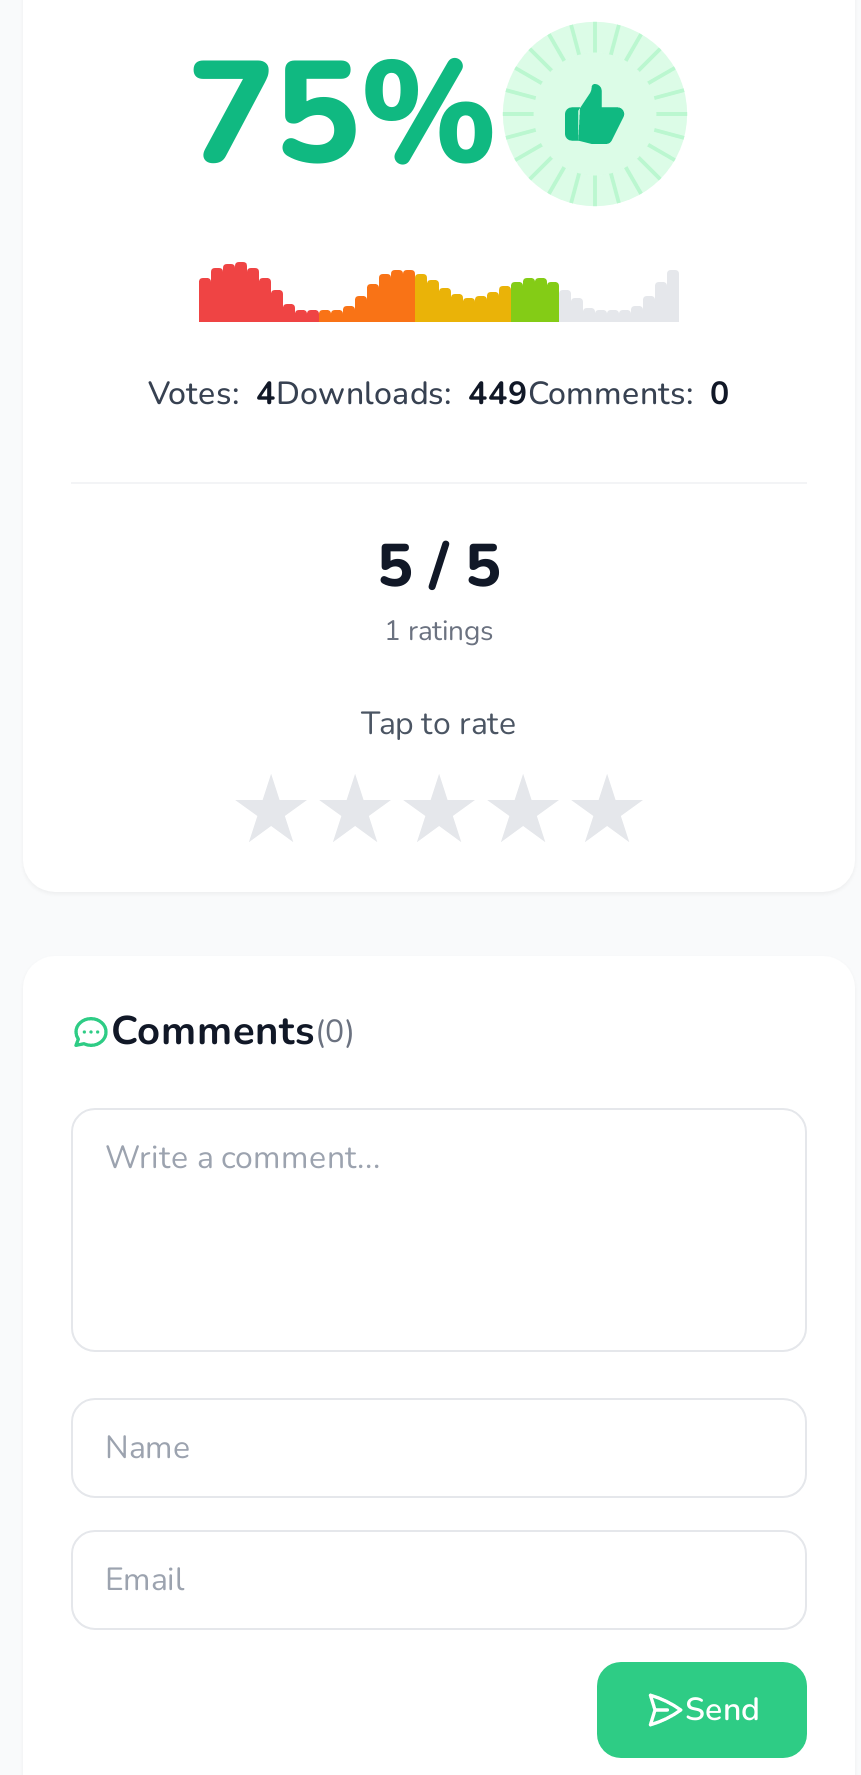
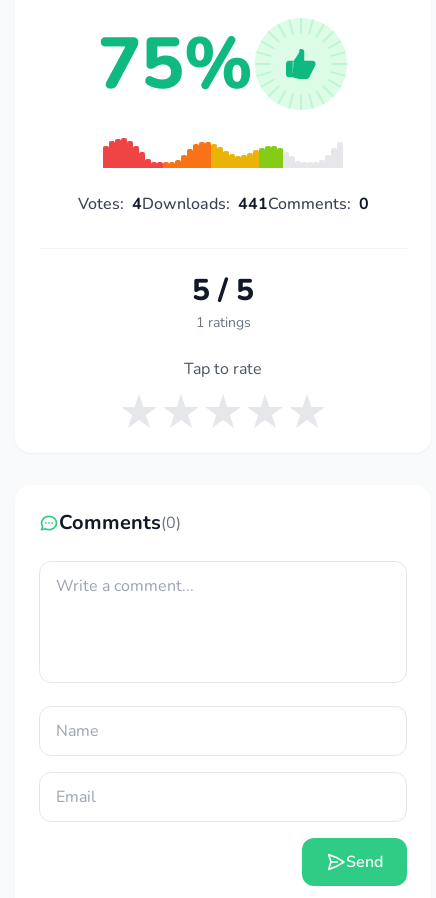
- Votes: 4Downloads: 449Comments: 0
+ Votes: 4Downloads: 441Comments: 0
